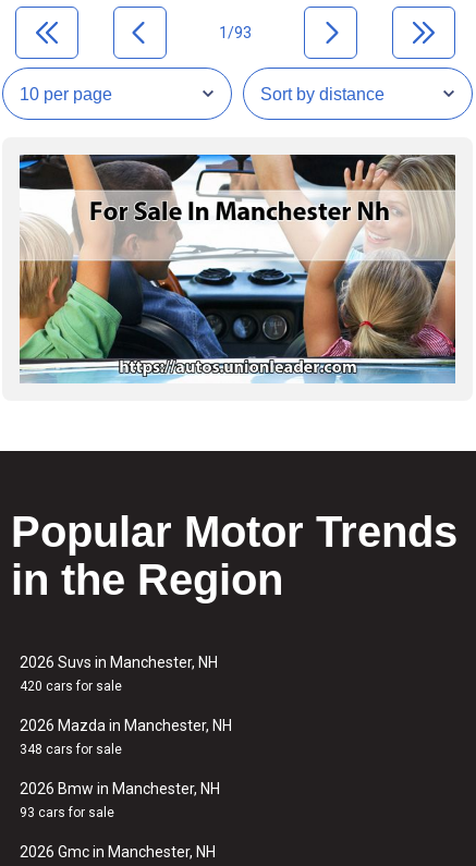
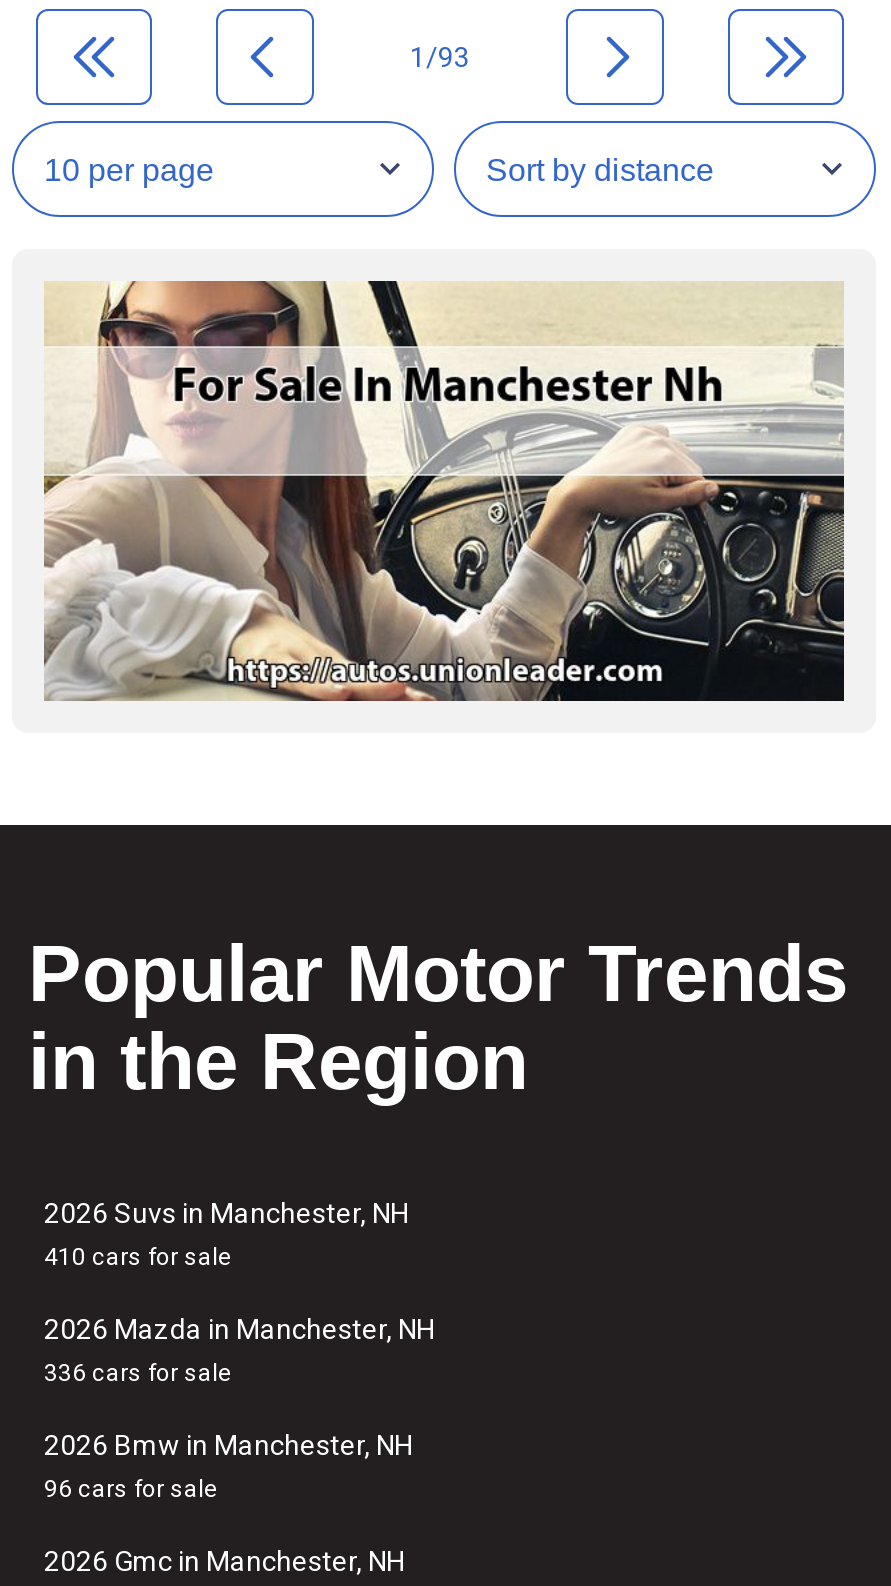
- [image]
+ [image]

- 420 cars for sale
+ 410 cars for sale

- 348 cars for sale
+ 336 cars for sale

- 93 cars for sale
+ 96 cars for sale
